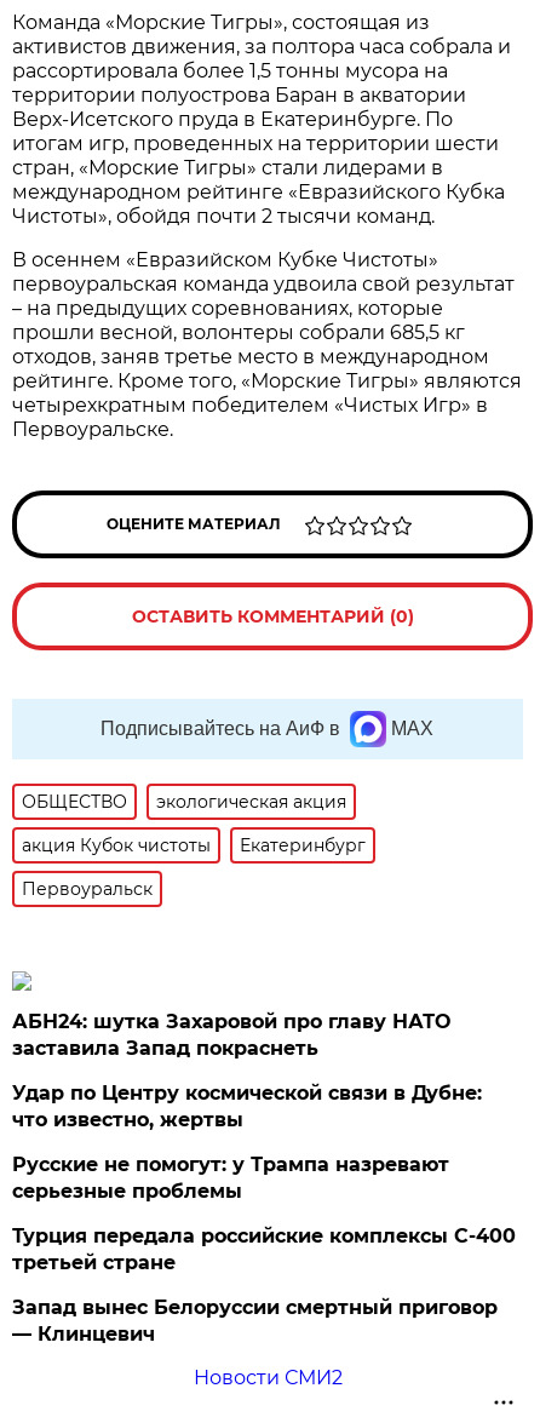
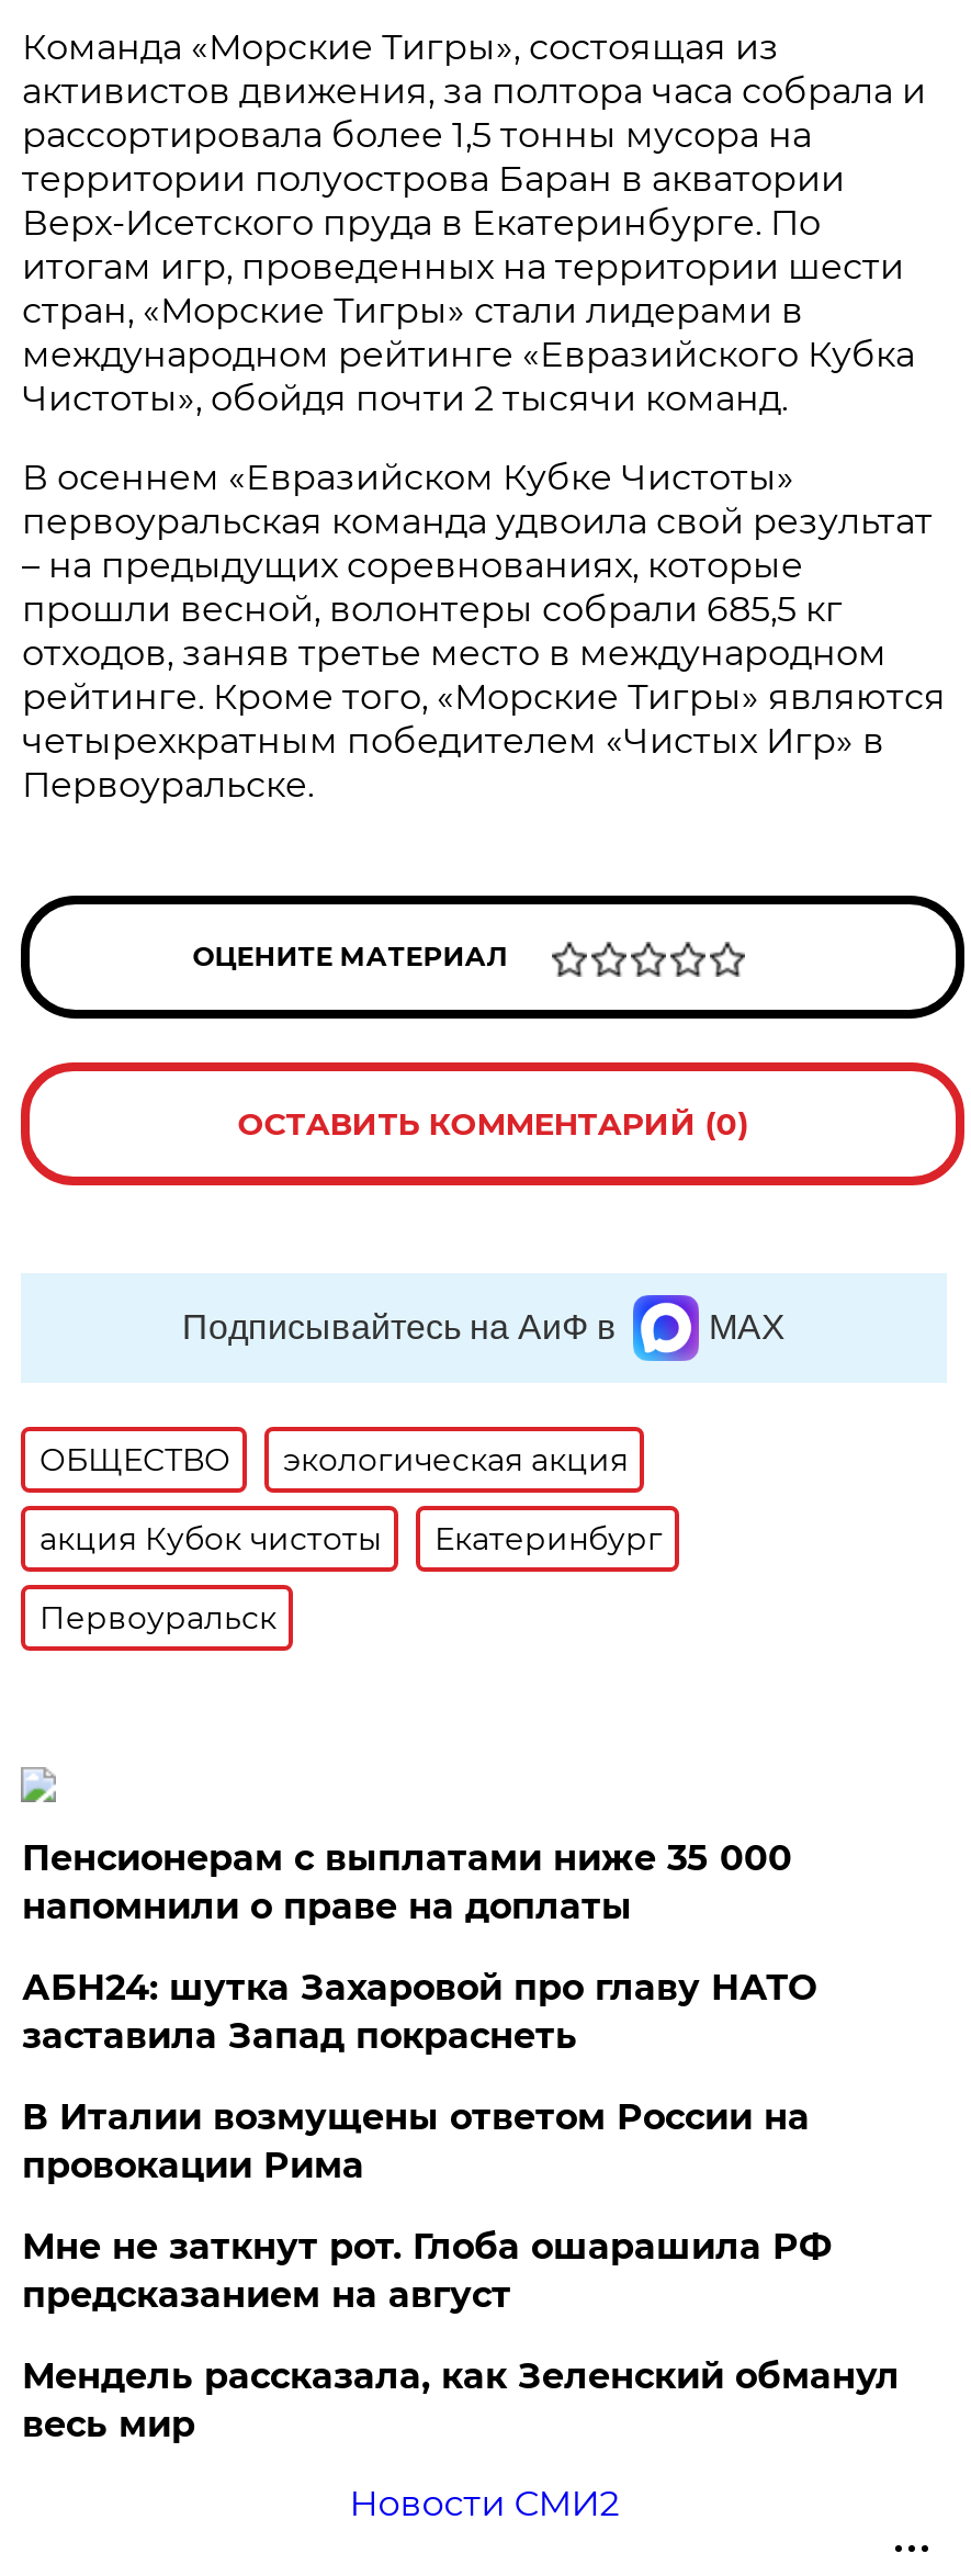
+ Пенсионерам с выплатами ниже 35 000
+ напомнили о праве на доплаты

moved down: АБН24: шутка Захаровой про главу НАТО | заставила Запад покраснеть

- Удар по Центру космической связи в Дубне:
- что известно, жертвы
- Русские не помогут: у Трампа назревают
- серьезные проблемы
- Турция передала российские комплексы С-400
- третьей стране
- Запад вынес Белоруссии смертный приговор
- — Клинцевич
+ В Италии возмущены ответом России на
+ провокации Рима
+ Мне не заткнут рот. Глоба ошарашила РФ
+ предсказанием на август
+ Мендель рассказала, как Зеленский обманул
+ весь мир
